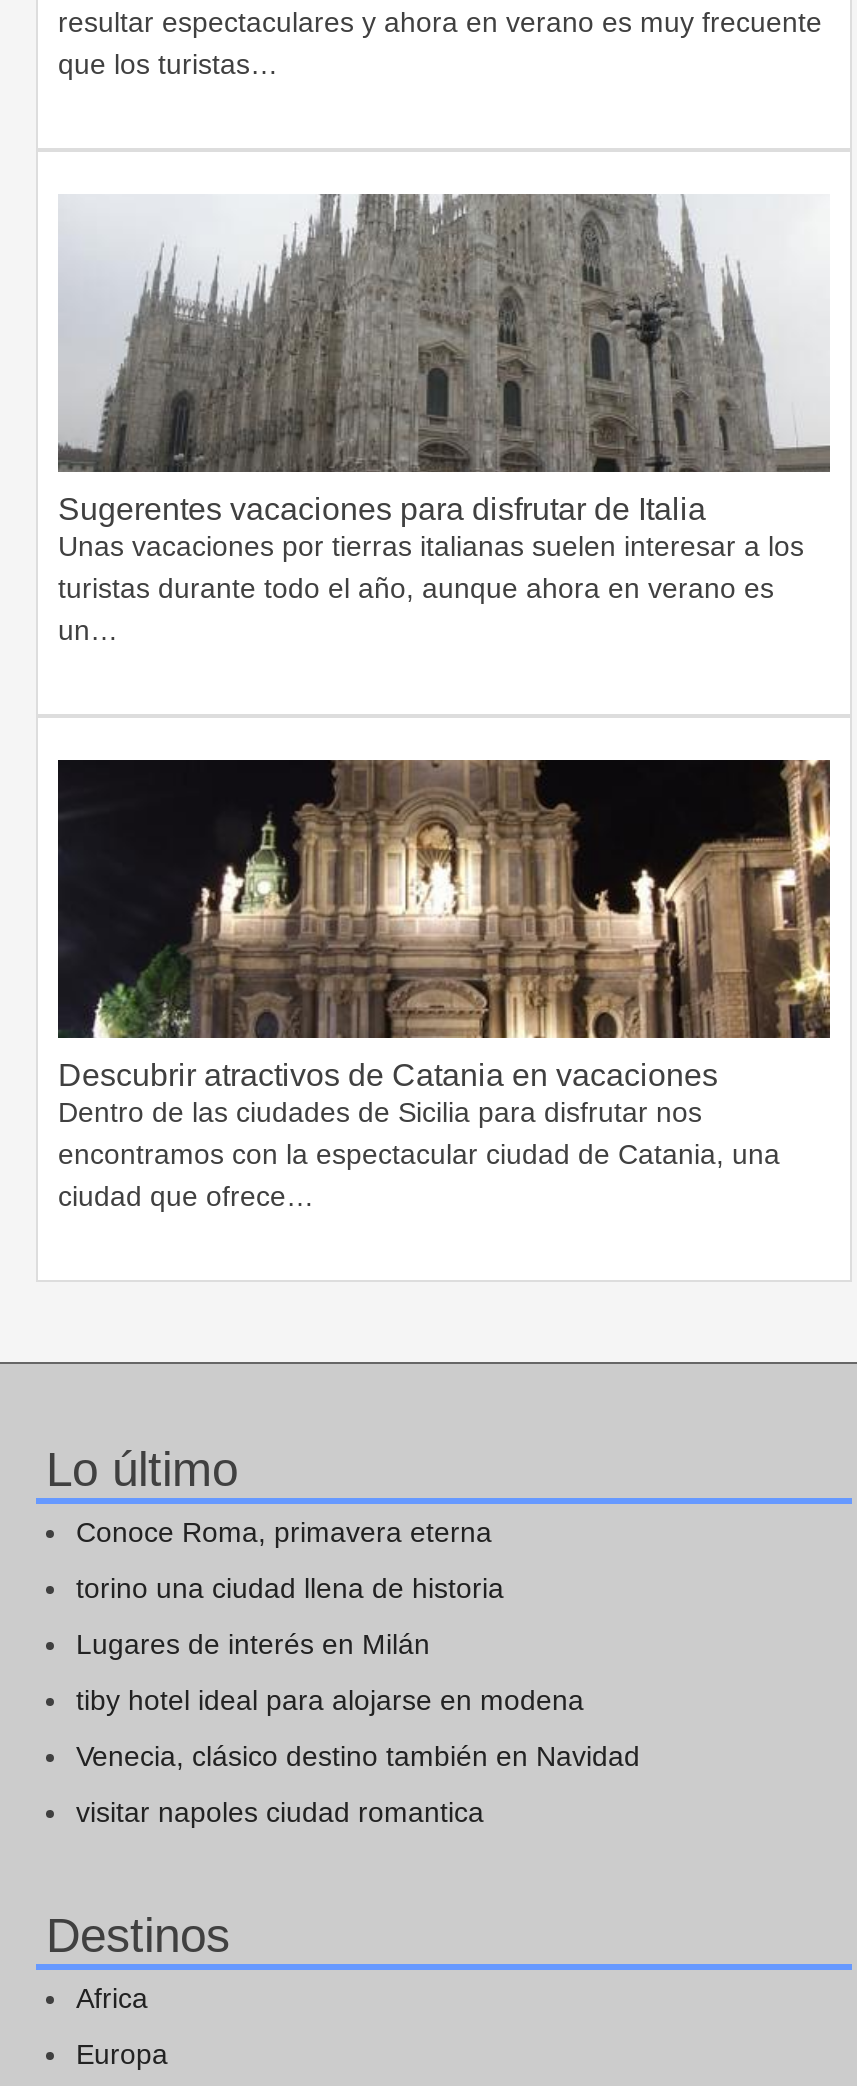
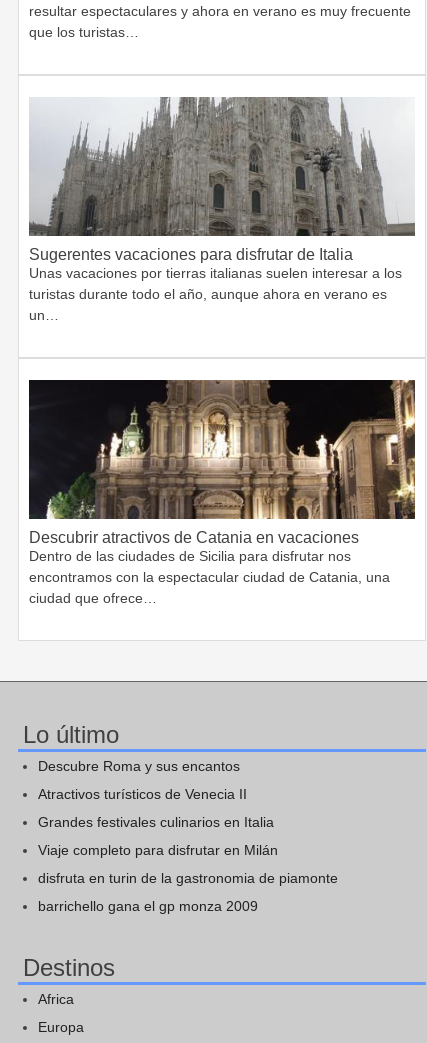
- Conoce Roma, primavera eterna
+ Descubre Roma y sus encantos

- torino una ciudad llena de historia
+ Atractivos turísticos de Venecia II

- Lugares de interés en Milán
+ Grandes festivales culinarios en Italia

- tiby hotel ideal para alojarse en modena
+ Viaje completo para disfrutar en Milán

- Venecia, clásico destino también en Navidad
+ disfruta en turin de la gastronomia de piamonte

- visitar napoles ciudad romantica
+ barrichello gana el gp monza 2009
